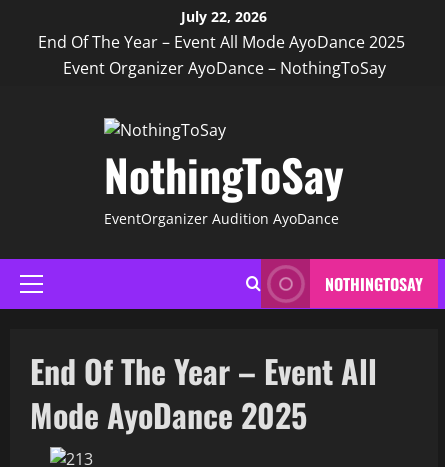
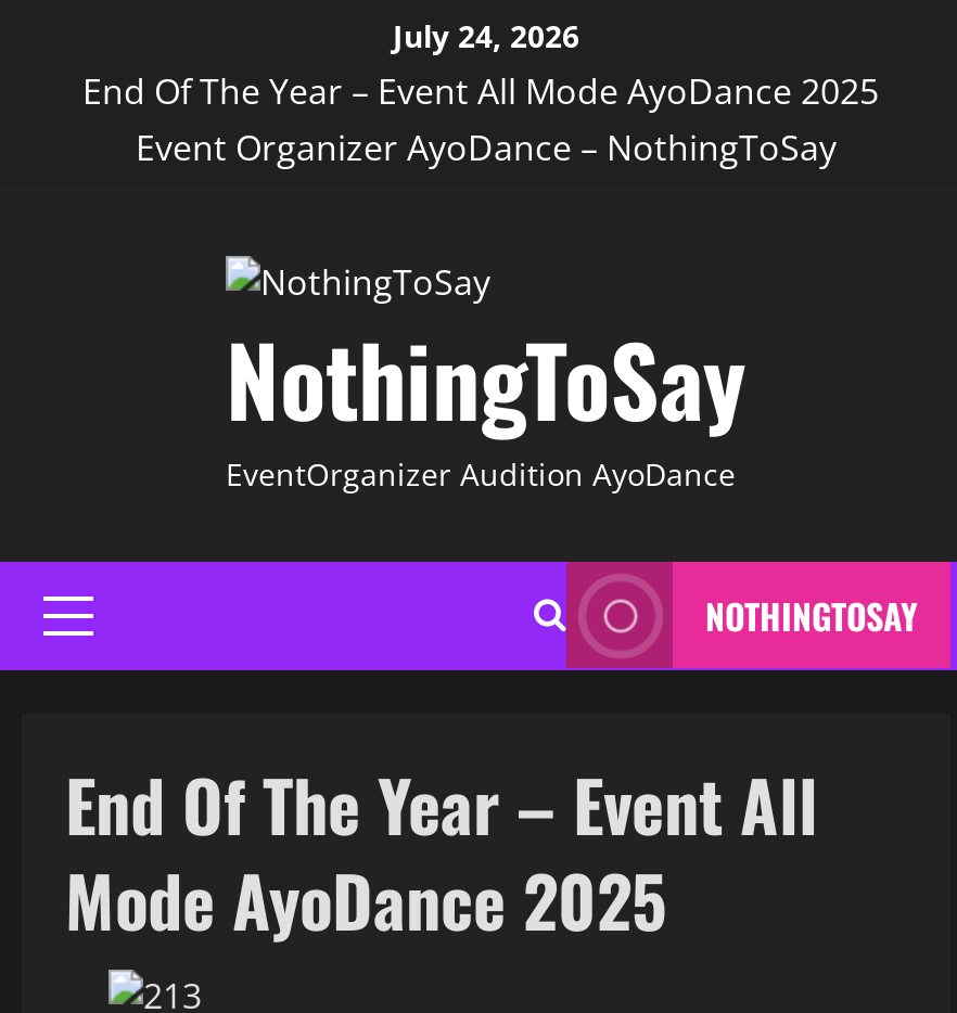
- July 22, 2026
+ July 24, 2026
